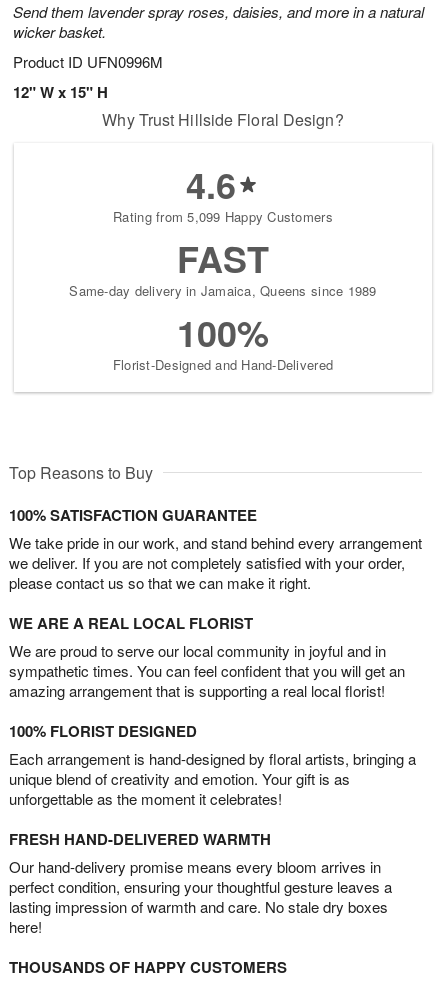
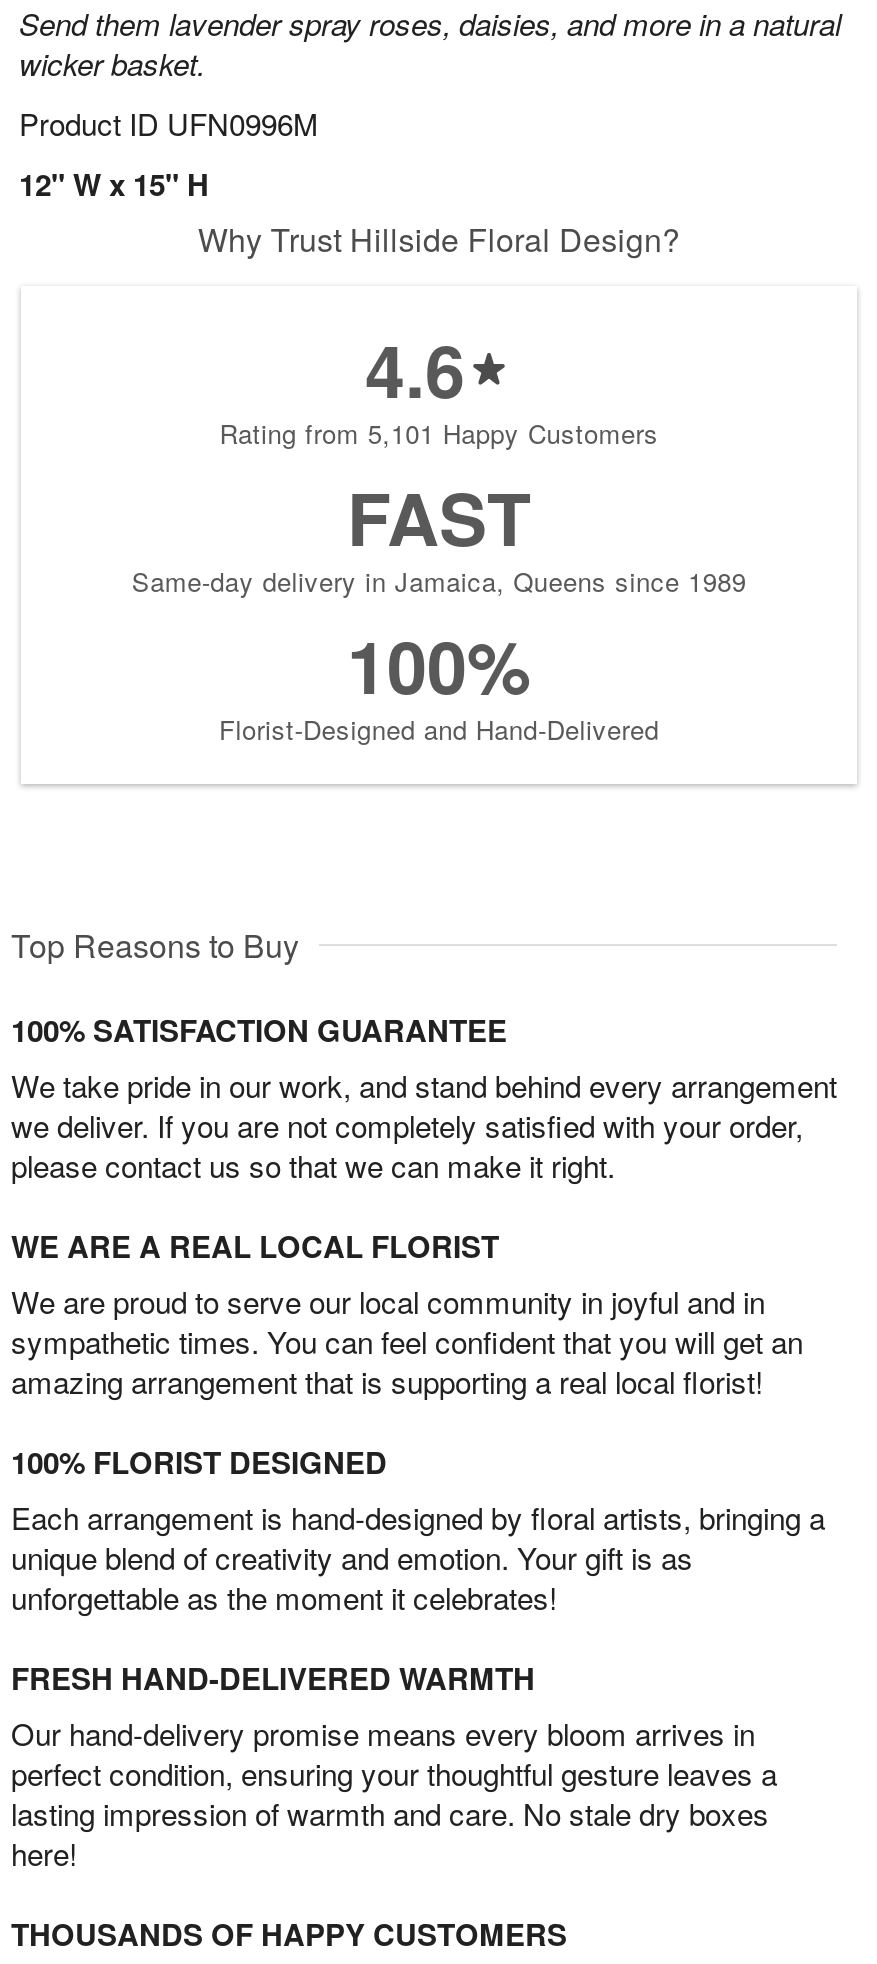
- Rating from 5,099 Happy Customers
+ Rating from 5,101 Happy Customers
